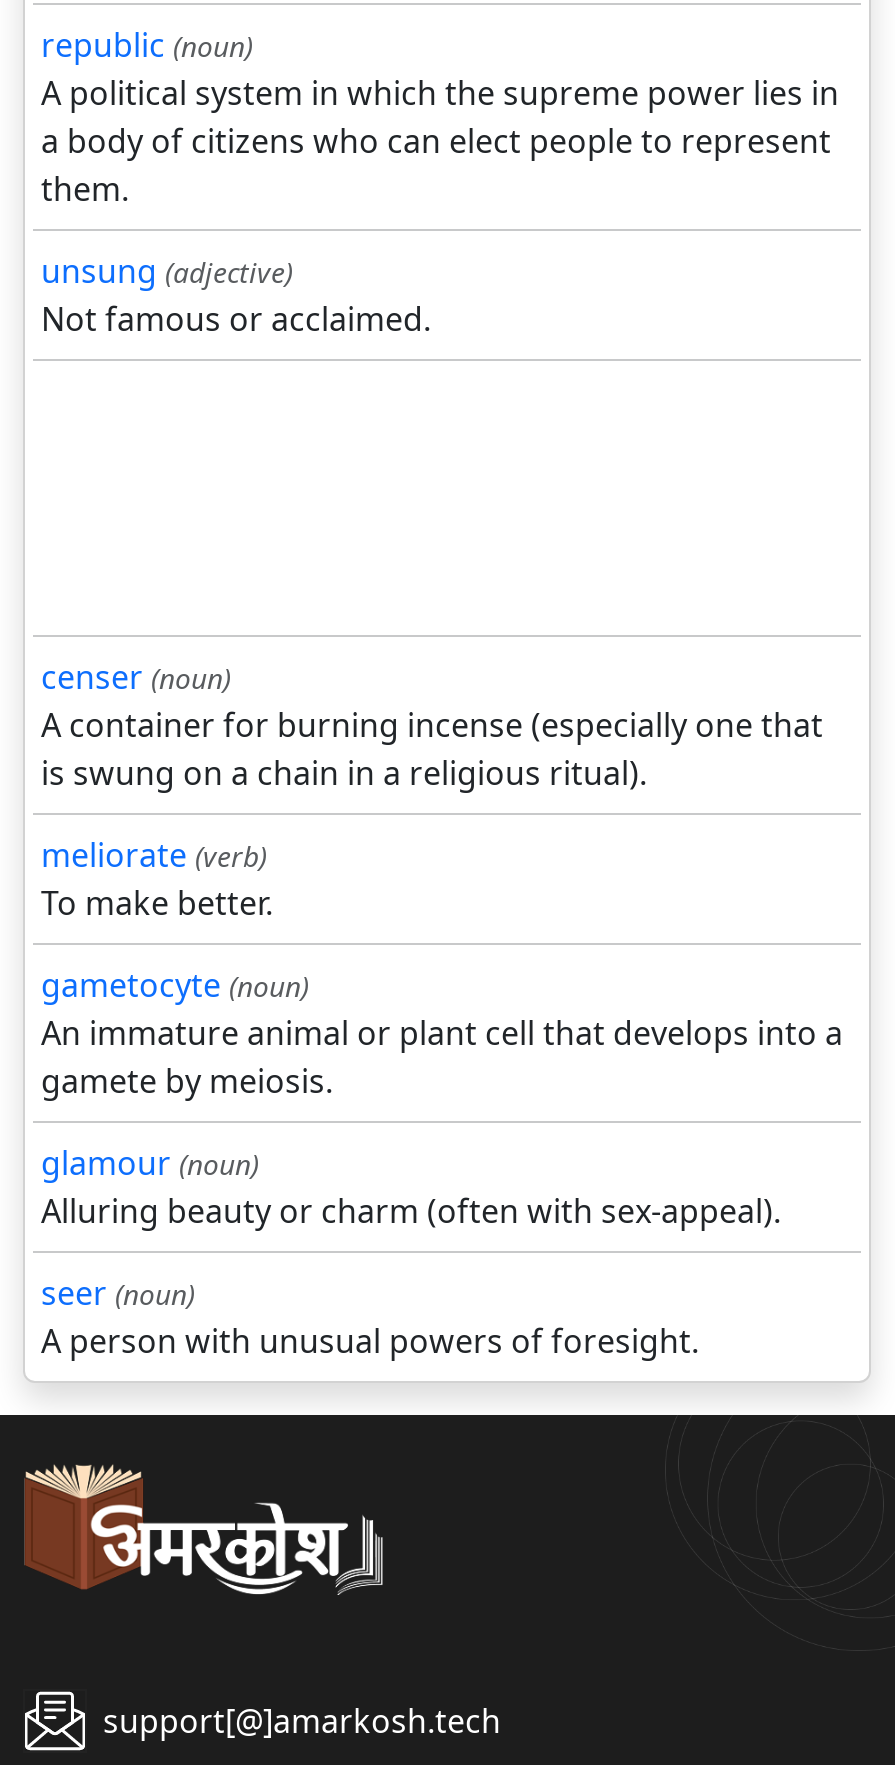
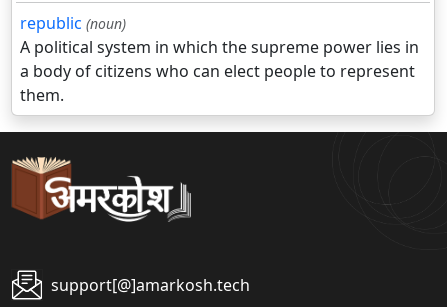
- unsung (adjective)
- Not famous or acclaimed.

- censer (noun)
- A container for burning incense (especially one that
- is swung on a chain in a religious ritual).
- meliorate (verb)
- To make better.
- gametocyte (noun)
- An immature animal or plant cell that develops into a
- gamete by meiosis.
- glamour (noun)
- Alluring beauty or charm (often with sex-appeal).
- seer (noun)
- A person with unusual powers of foresight.
